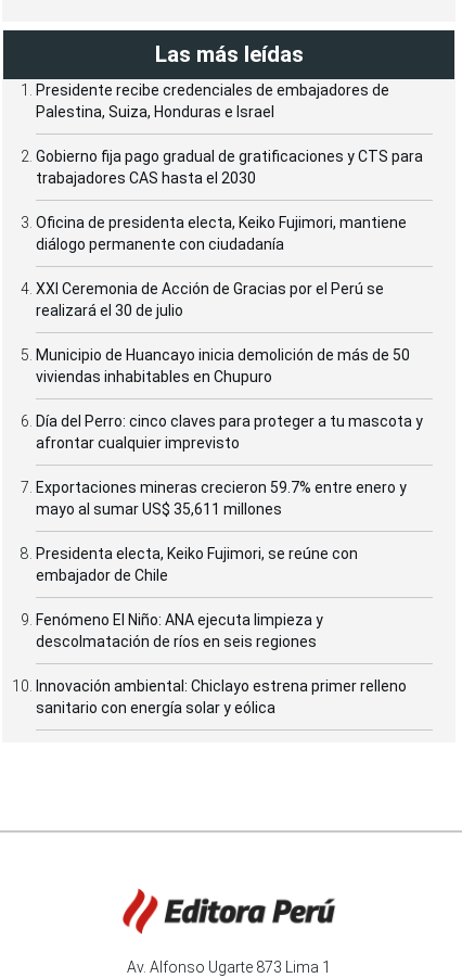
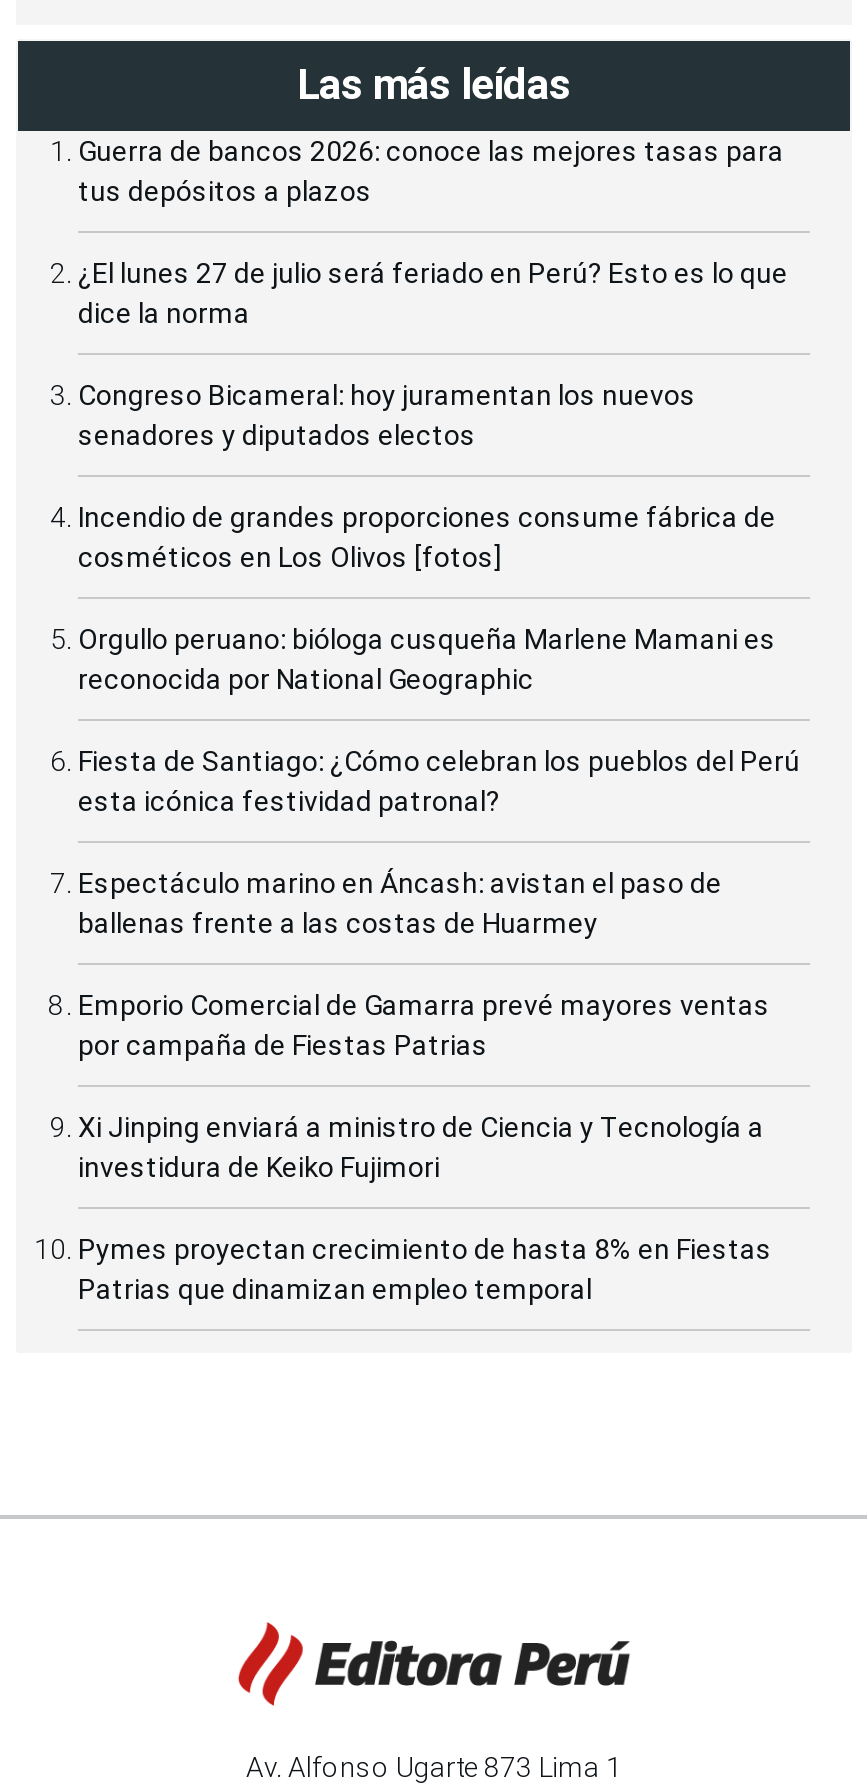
- Presidente recibe credenciales de embajadores de
- Palestina, Suiza, Honduras e Israel
+ Guerra de bancos 2026: conoce las mejores tasas para
+ tus depósitos a plazos

- Gobierno fija pago gradual de gratificaciones y CTS para
- trabajadores CAS hasta el 2030
+ ¿El lunes 27 de julio será feriado en Perú? Esto es lo que
+ dice la norma

- Oficina de presidenta electa, Keiko Fujimori, mantiene
- diálogo permanente con ciudadanía
+ Congreso Bicameral: hoy juramentan los nuevos
+ senadores y diputados electos

- XXI Ceremonia de Acción de Gracias por el Perú se
- realizará el 30 de julio
+ Incendio de grandes proporciones consume fábrica de
+ cosméticos en Los Olivos [fotos]

- Municipio de Huancayo inicia demolición de más de 50
- viviendas inhabitables en Chupuro
+ Orgullo peruano: bióloga cusqueña Marlene Mamani es
+ reconocida por National Geographic

- Día del Perro: cinco claves para proteger a tu mascota y
- afrontar cualquier imprevisto
+ Fiesta de Santiago: ¿Cómo celebran los pueblos del Perú
+ esta icónica festividad patronal?

- Exportaciones mineras crecieron 59.7% entre enero y
- mayo al sumar US$ 35,611 millones
+ Espectáculo marino en Áncash: avistan el paso de
+ ballenas frente a las costas de Huarmey

- Presidenta electa, Keiko Fujimori, se reúne con
- embajador de Chile
+ Emporio Comercial de Gamarra prevé mayores ventas
+ por campaña de Fiestas Patrias

- Fenómeno El Niño: ANA ejecuta limpieza y
- descolmatación de ríos en seis regiones
+ Xi Jinping enviará a ministro de Ciencia y Tecnología a
+ investidura de Keiko Fujimori

- Innovación ambiental: Chiclayo estrena primer relleno
- sanitario con energía solar y eólica
+ Pymes proyectan crecimiento de hasta 8% en Fiestas
+ Patrias que dinamizan empleo temporal
